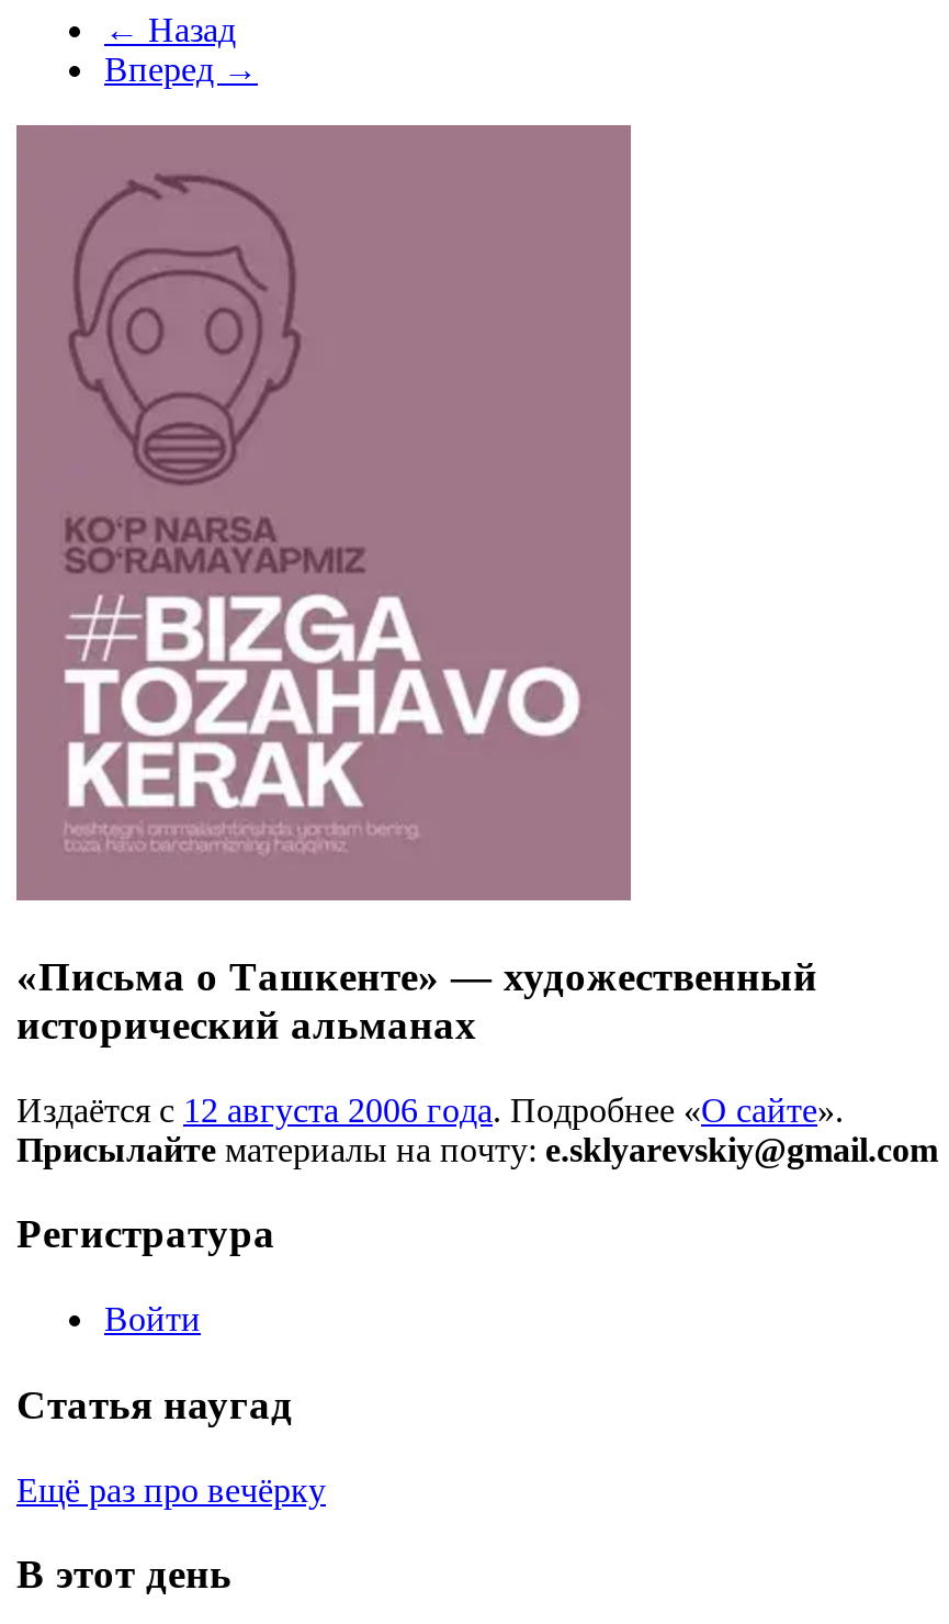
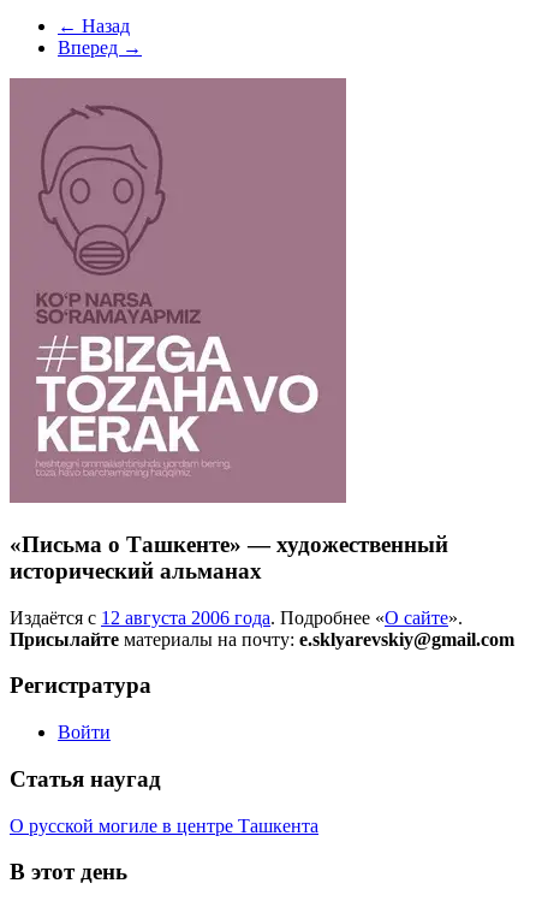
- Ещё раз про вечёрку
+ О русской могиле в центре Ташкента
